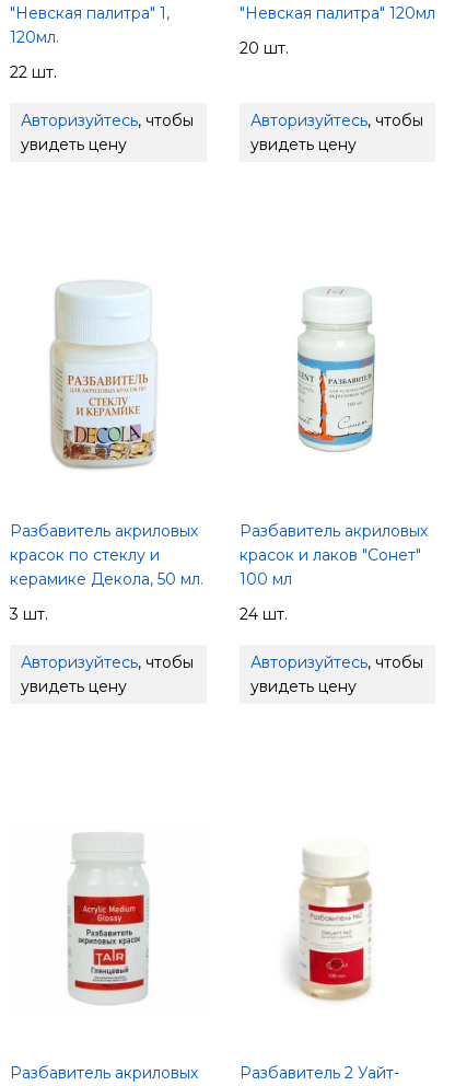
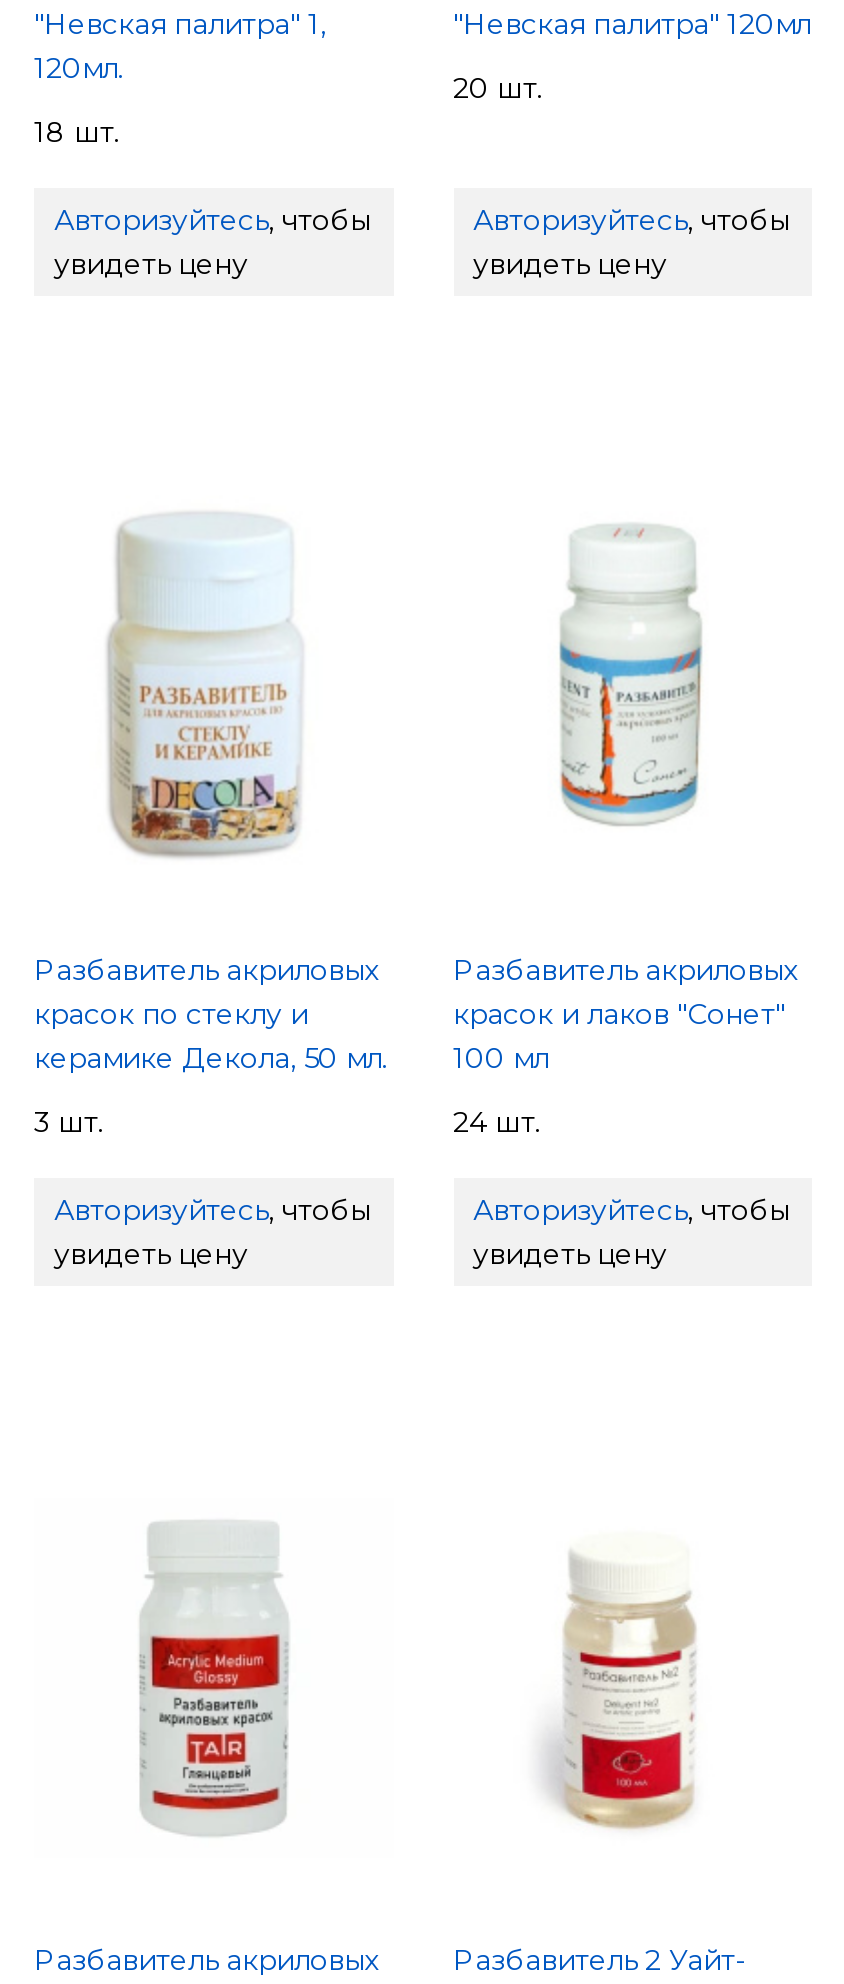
- 22 шт.
+ 18 шт.
